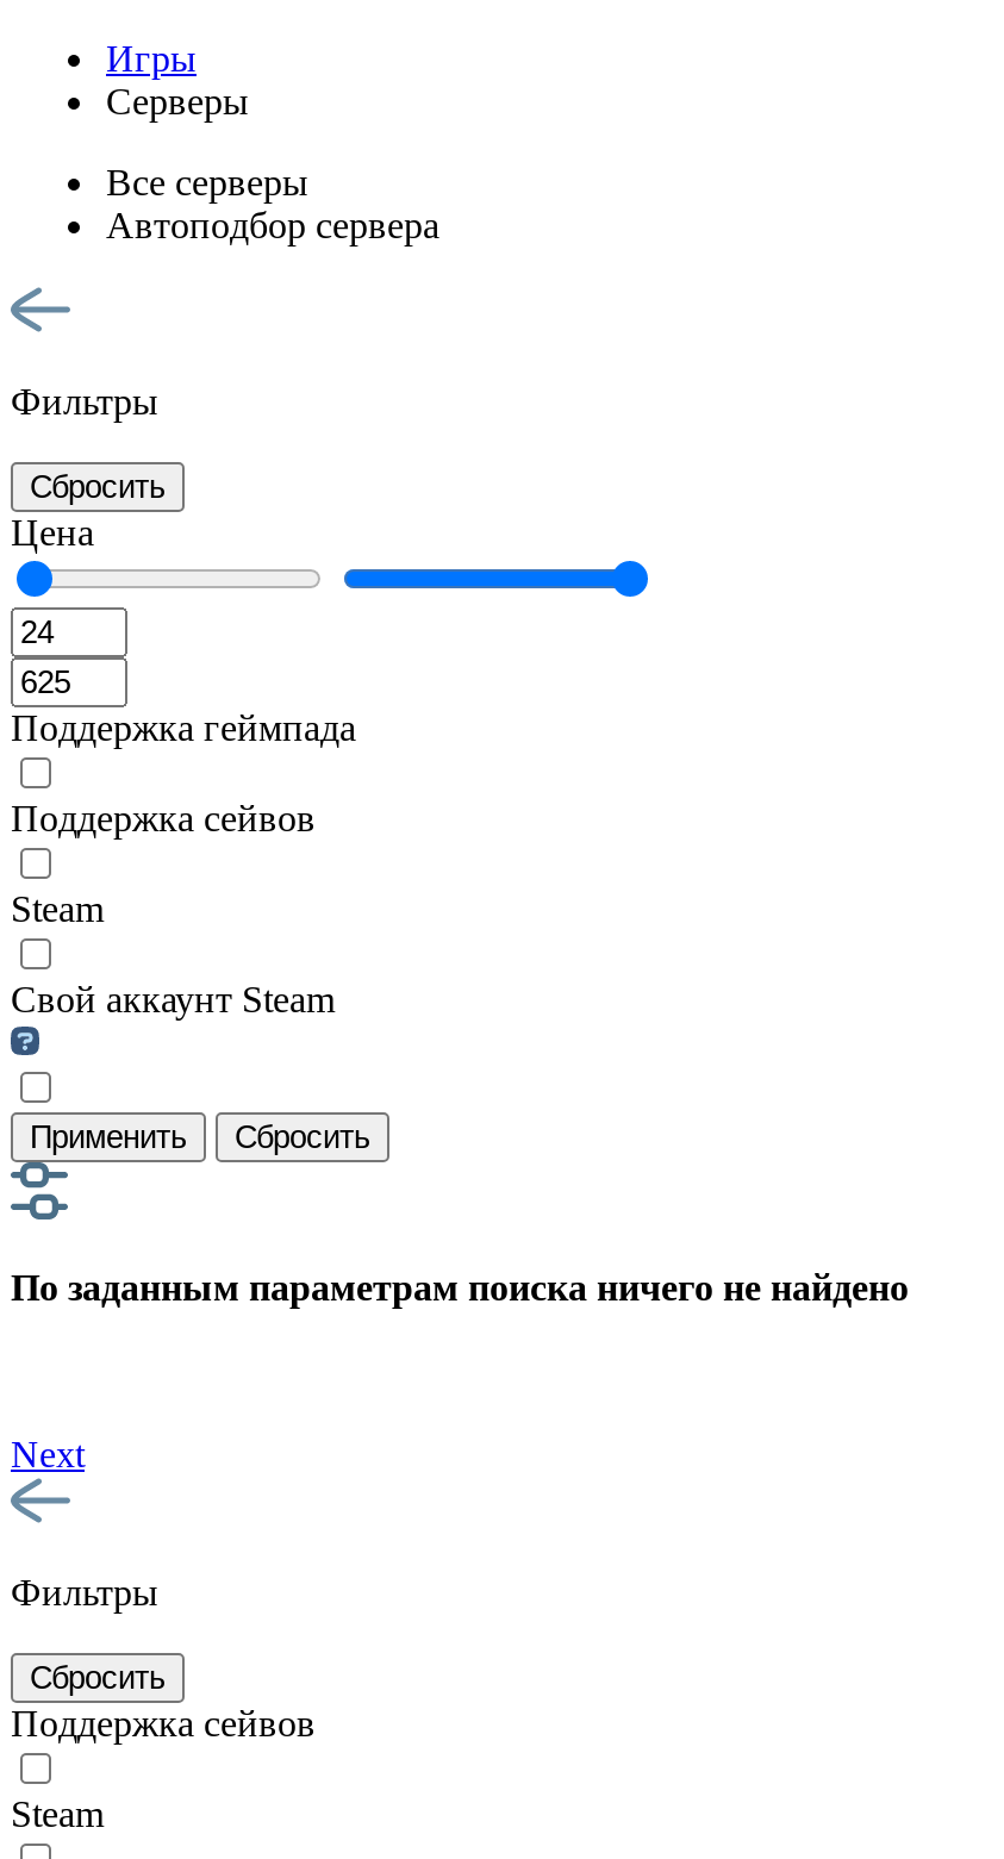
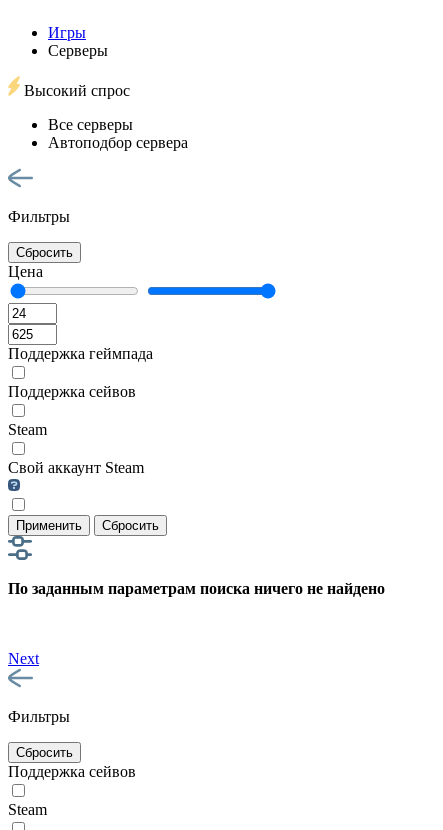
+ Высокий спрос
